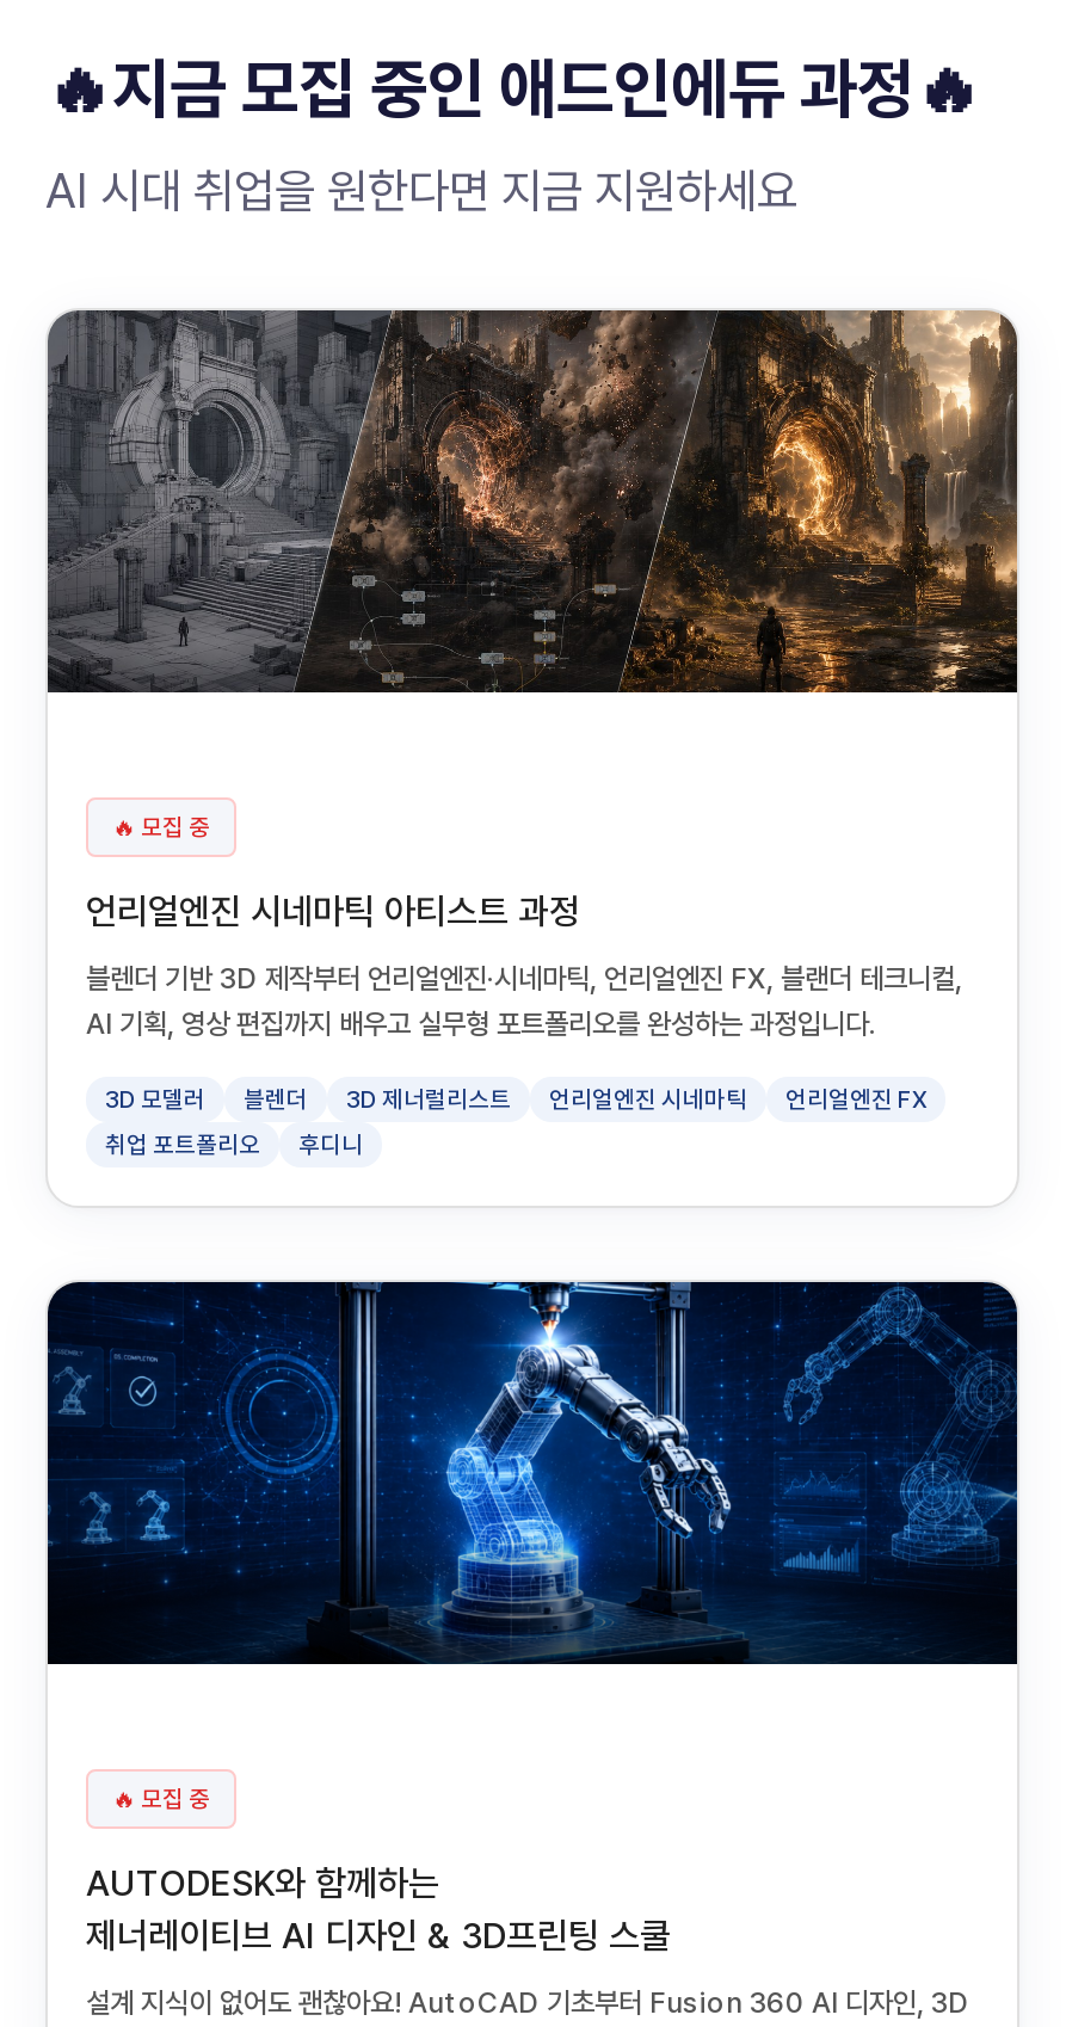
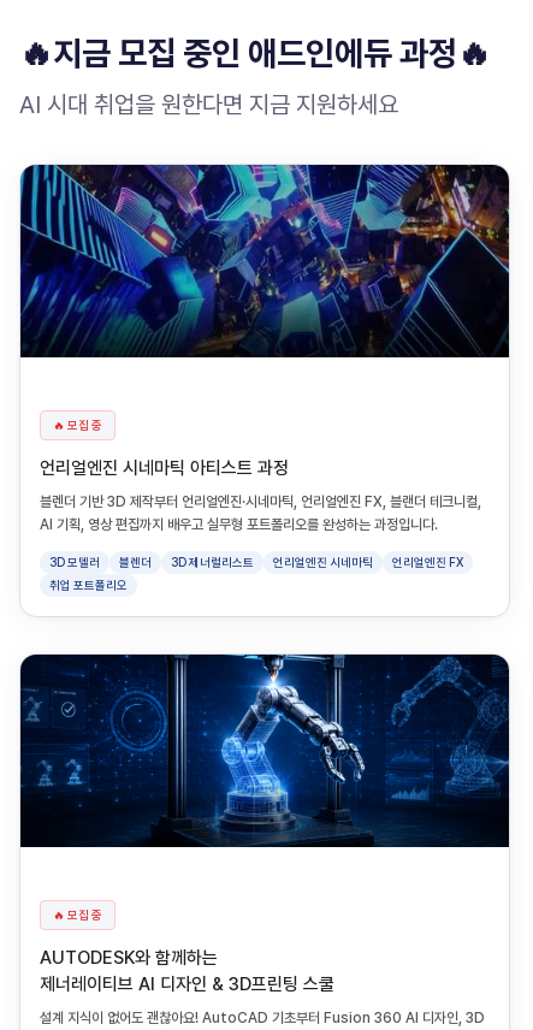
- [image]
+ [image]

- 후디니
